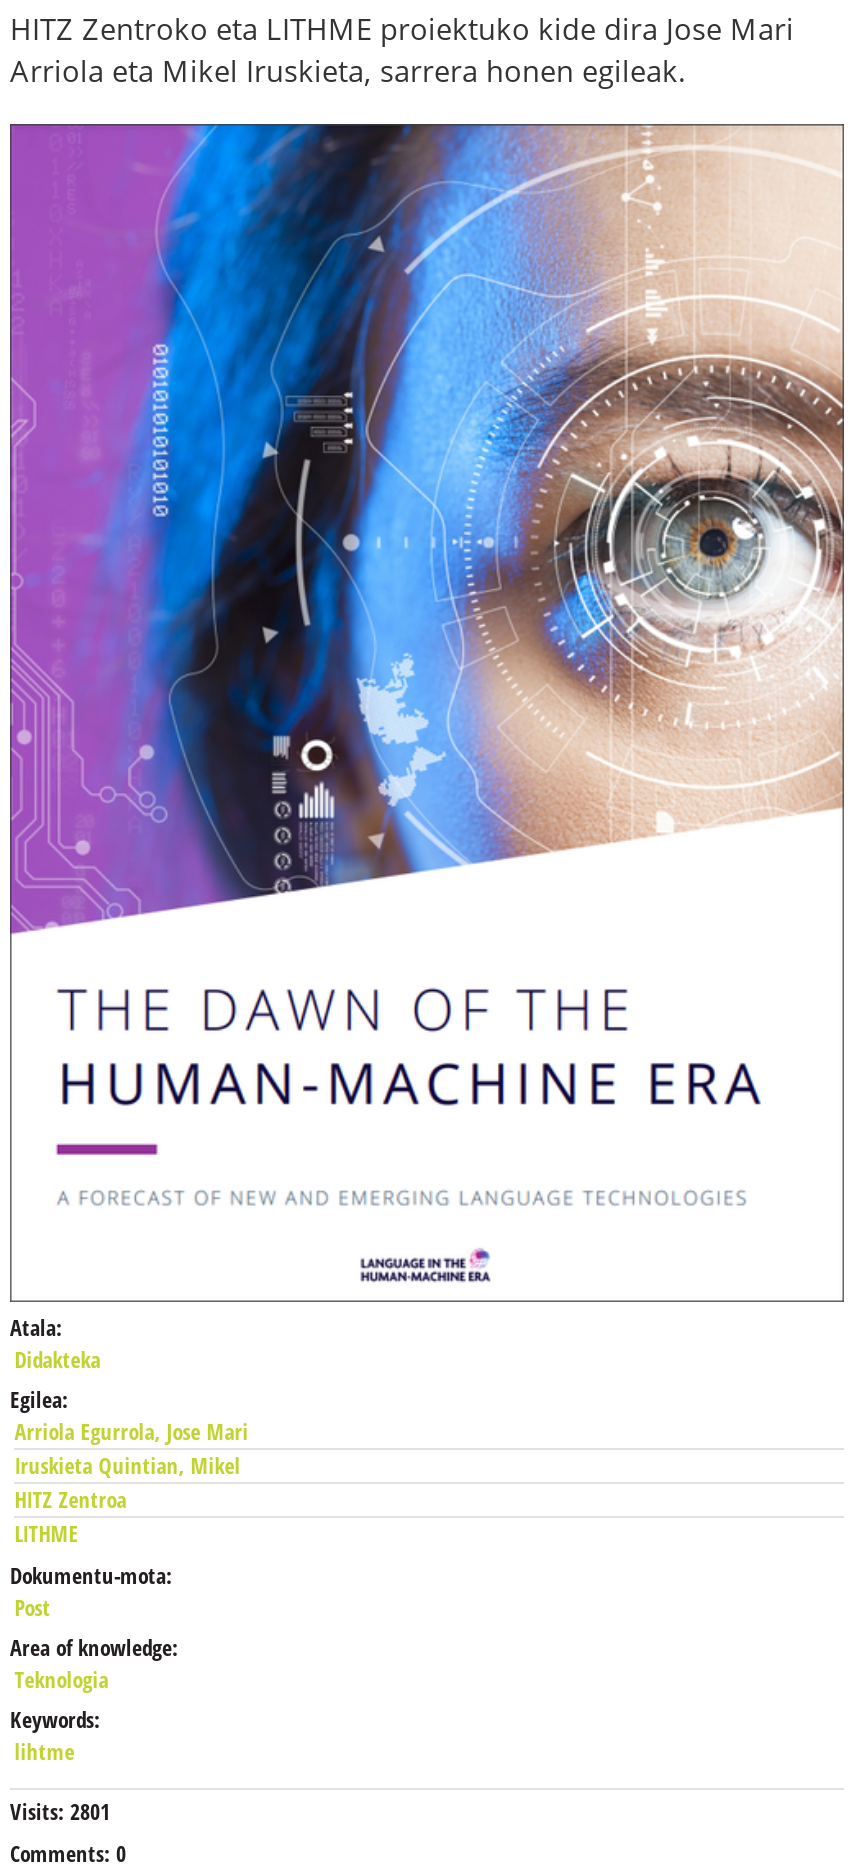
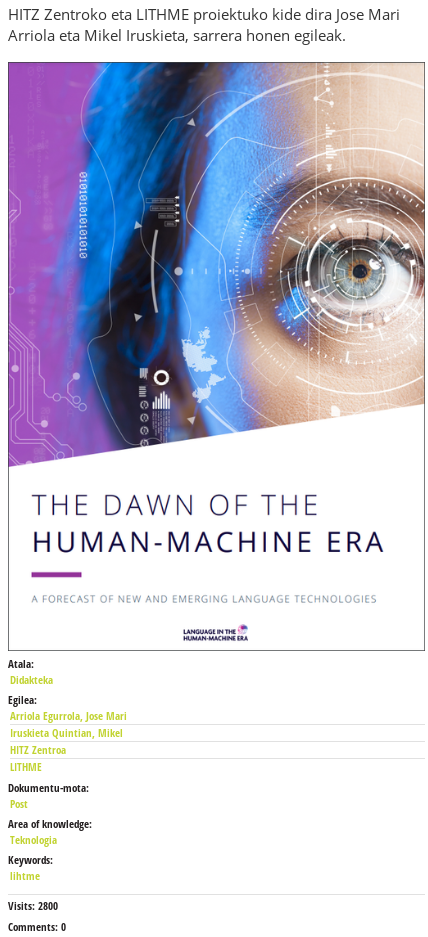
- Visits: 2801
+ Visits: 2800
